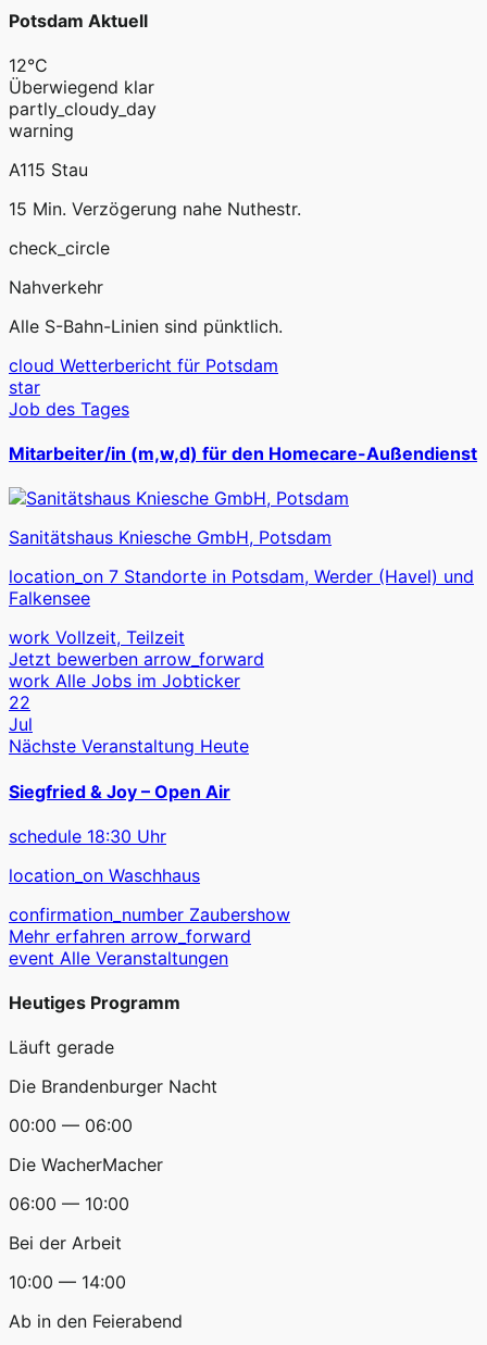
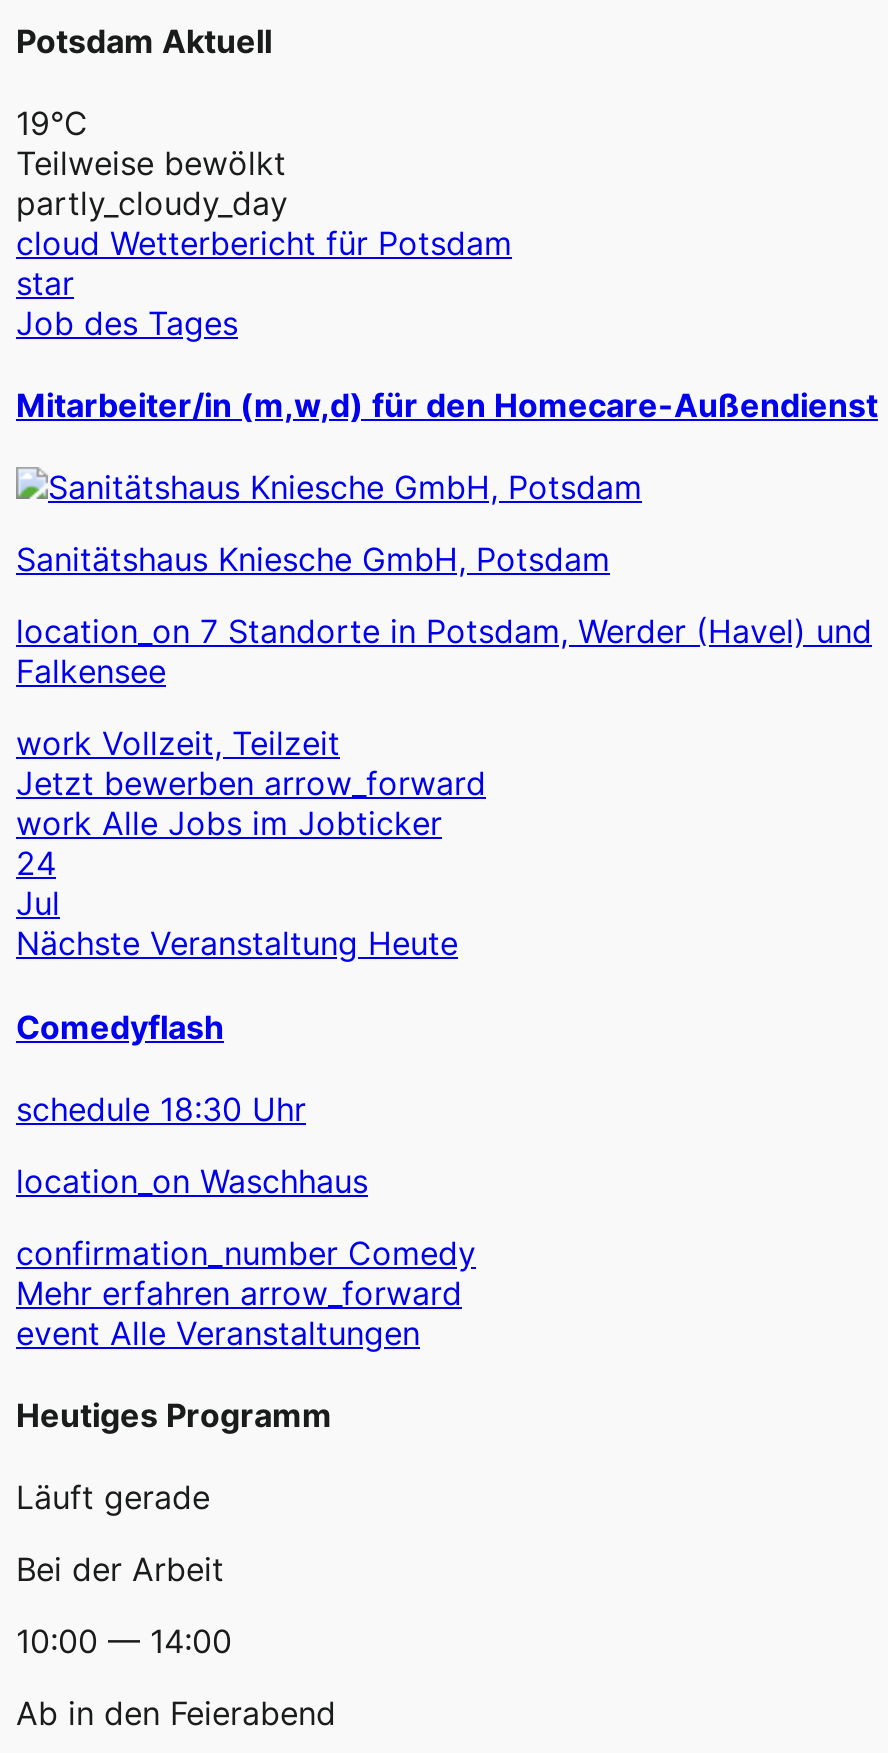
- 12°C
- Überwiegend klar
+ 19°C
+ Teilweise bewölkt

- warning
- A115 Stau
- 15 Min. Verzögerung nahe Nuthestr.
- check_circle
- Nahverkehr
- Alle S-Bahn-Linien sind pünktlich.

- 22
+ 24

- Siegfried & Joy – Open Air
+ Comedyflash

- confirmation_number Zaubershow
+ confirmation_number Comedy

- Die Brandenburger Nacht
- 00:00 — 06:00
- Die WacherMacher
- 06:00 — 10:00
